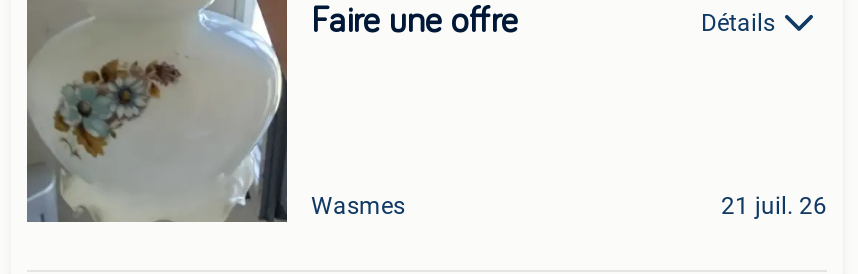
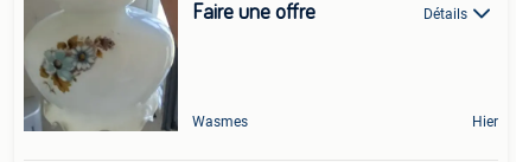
- 21 juil. 26
+ Hier
